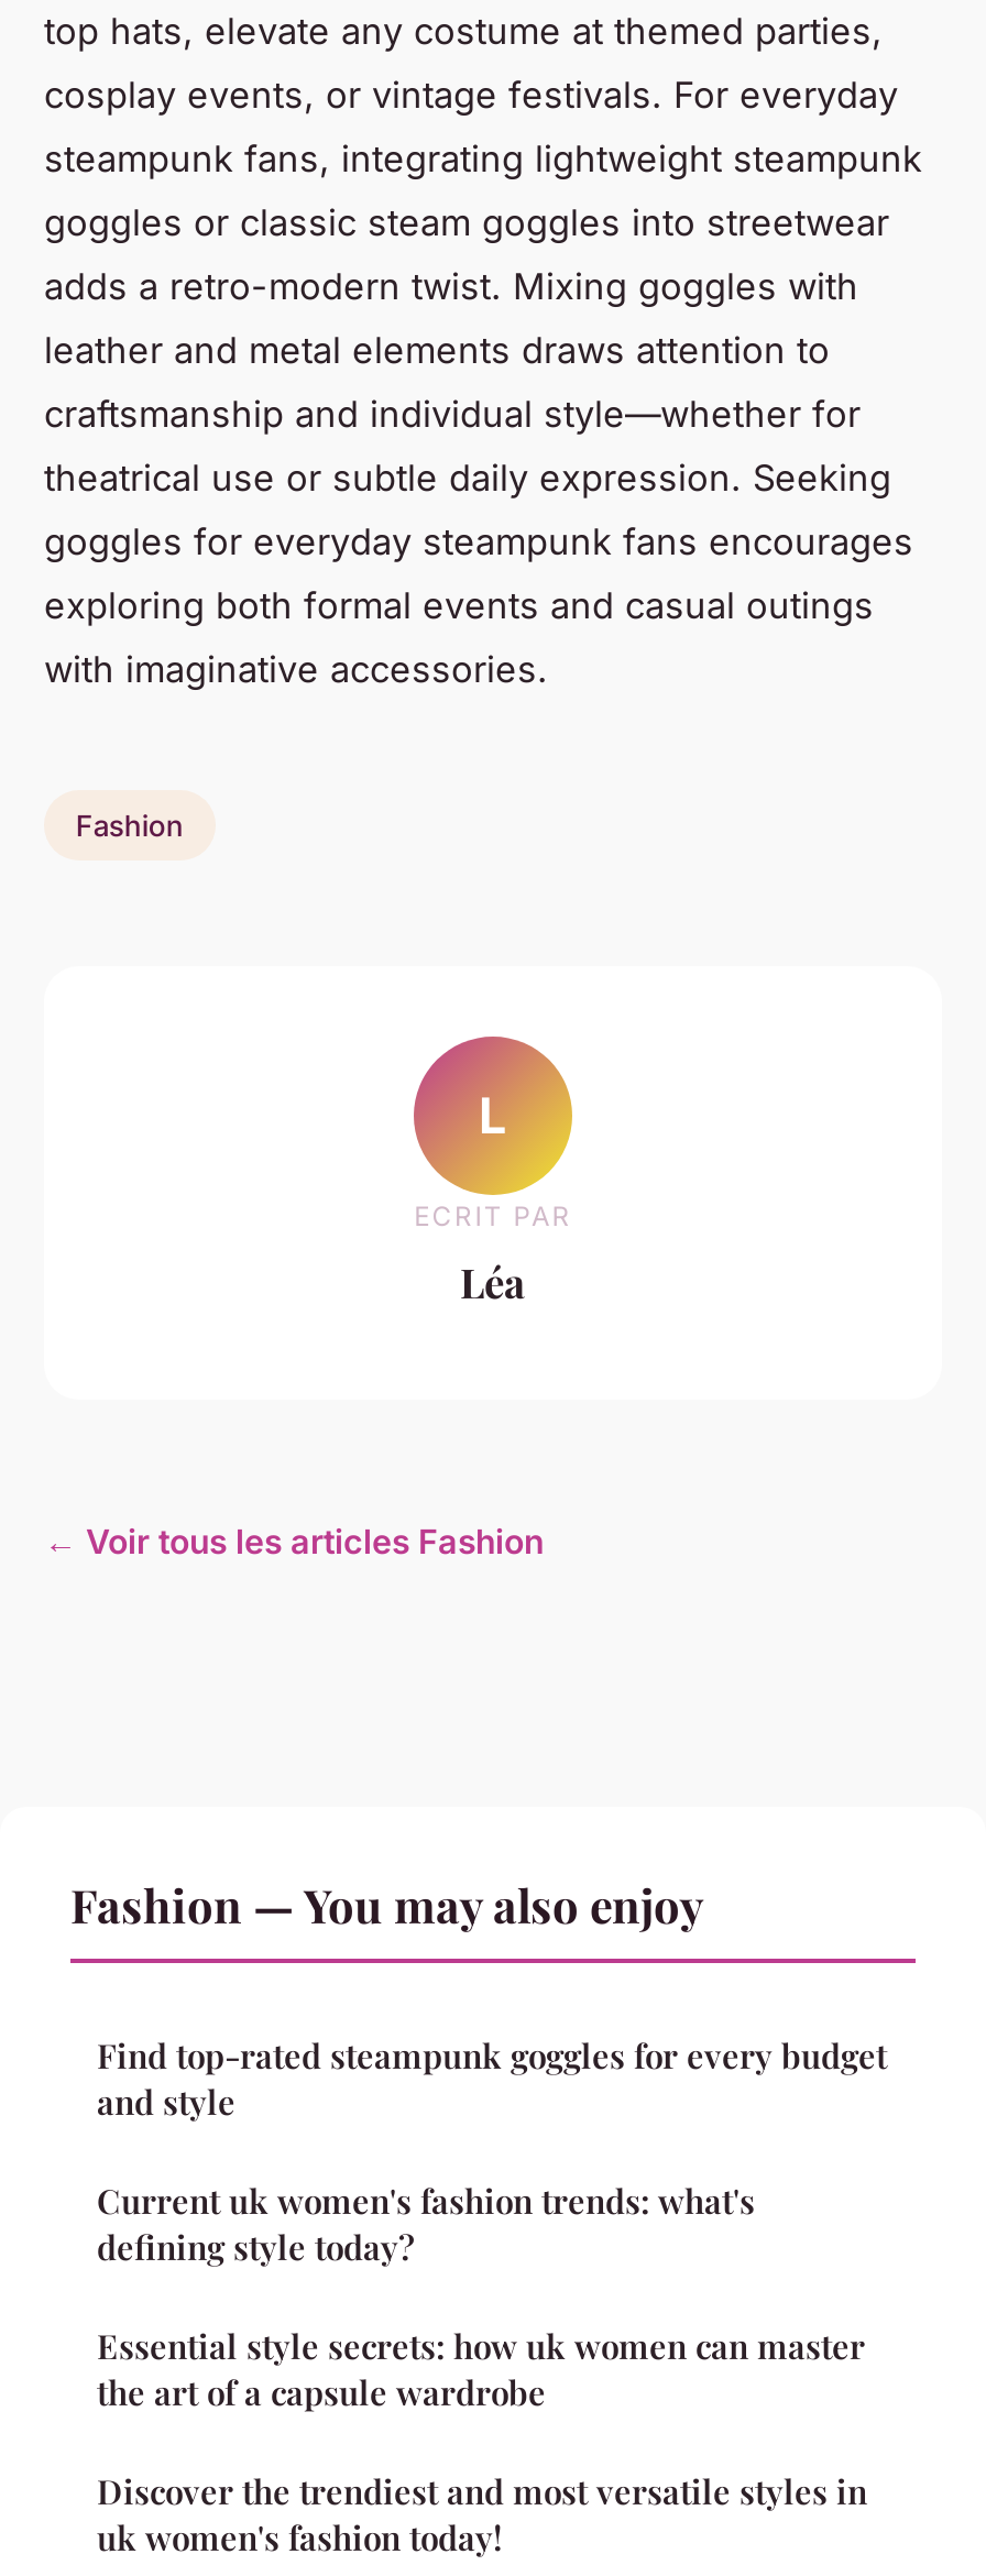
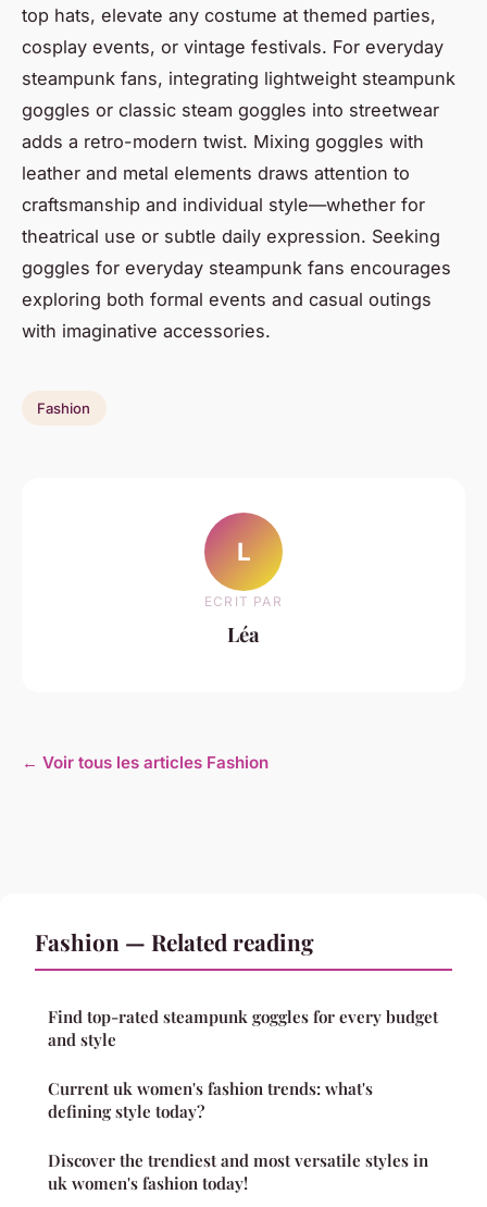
- Fashion — You may also enjoy
+ Fashion — Related reading

- Essential style secrets: how uk women can master
- the art of a capsule wardrobe
